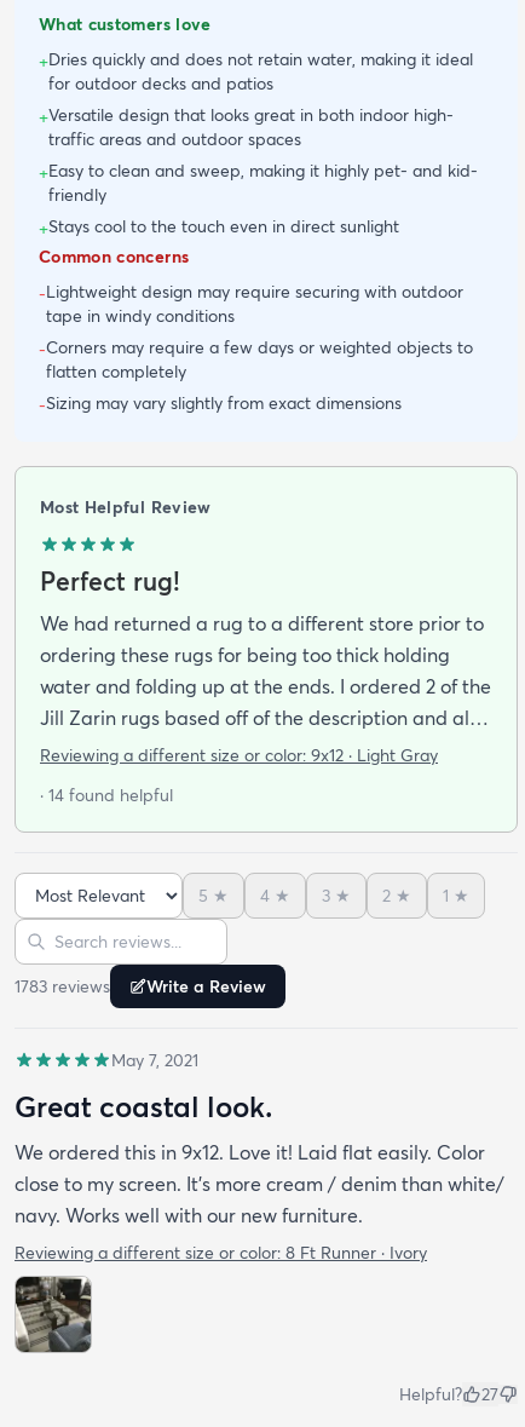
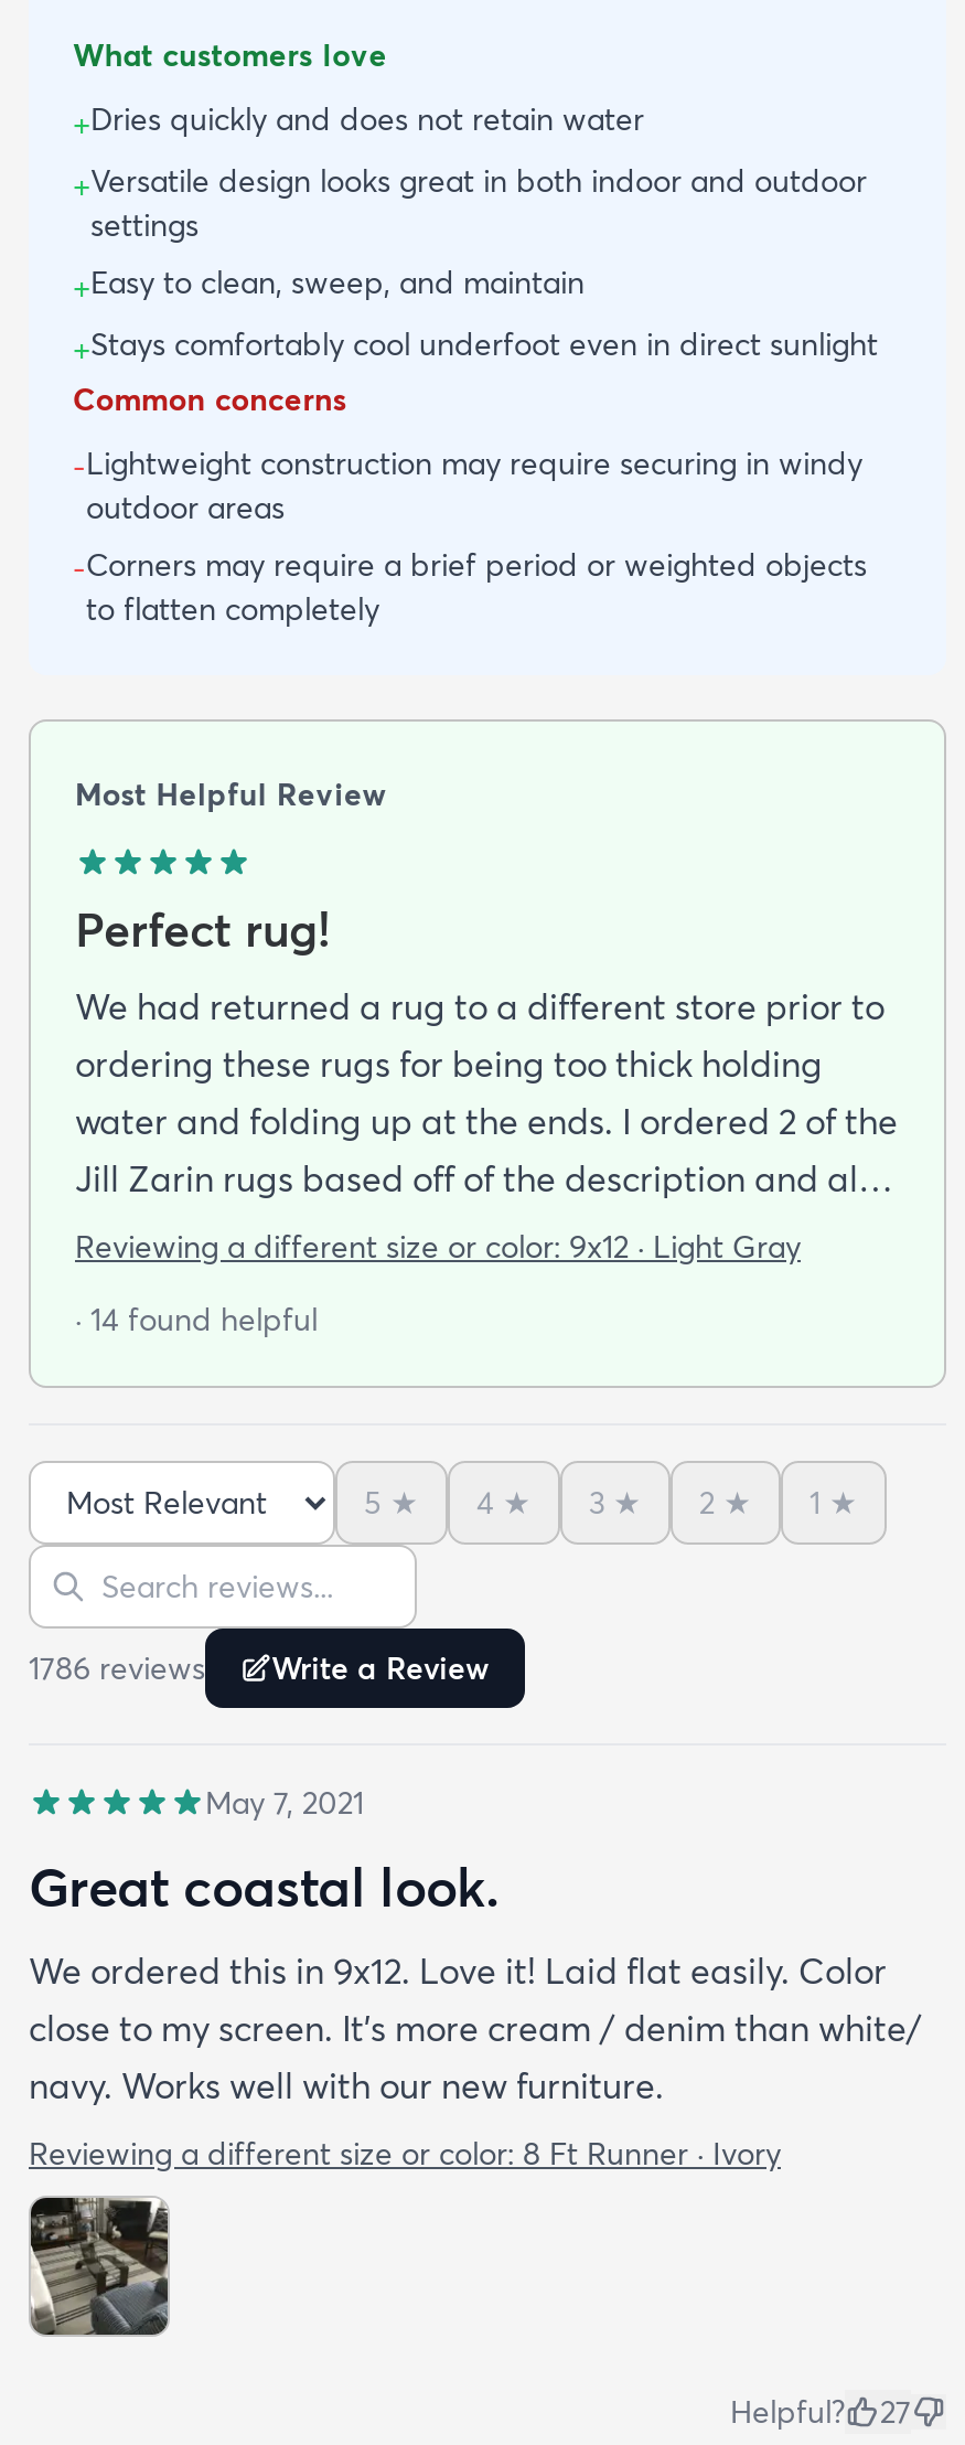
- +Dries quickly and does not retain water, making it ideal
- for outdoor decks and patios
- +Versatile design that looks great in both indoor high-
- traffic areas and outdoor spaces
- +Easy to clean and sweep, making it highly pet- and kid-
- friendly
- +Stays cool to the touch even in direct sunlight
+ +Dries quickly and does not retain water
+ +Versatile design looks great in both indoor and outdoor
+ settings
+ +Easy to clean, sweep, and maintain
+ +Stays comfortably cool underfoot even in direct sunlight

- -Lightweight design may require securing with outdoor
- tape in windy conditions
- -Corners may require a few days or weighted objects to
- flatten completely
- -Sizing may vary slightly from exact dimensions
+ -Lightweight construction may require securing in windy
+ outdoor areas
+ -Corners may require a brief period or weighted objects
+ to flatten completely

- 1783 reviews Write a Review
+ 1786 reviews Write a Review
